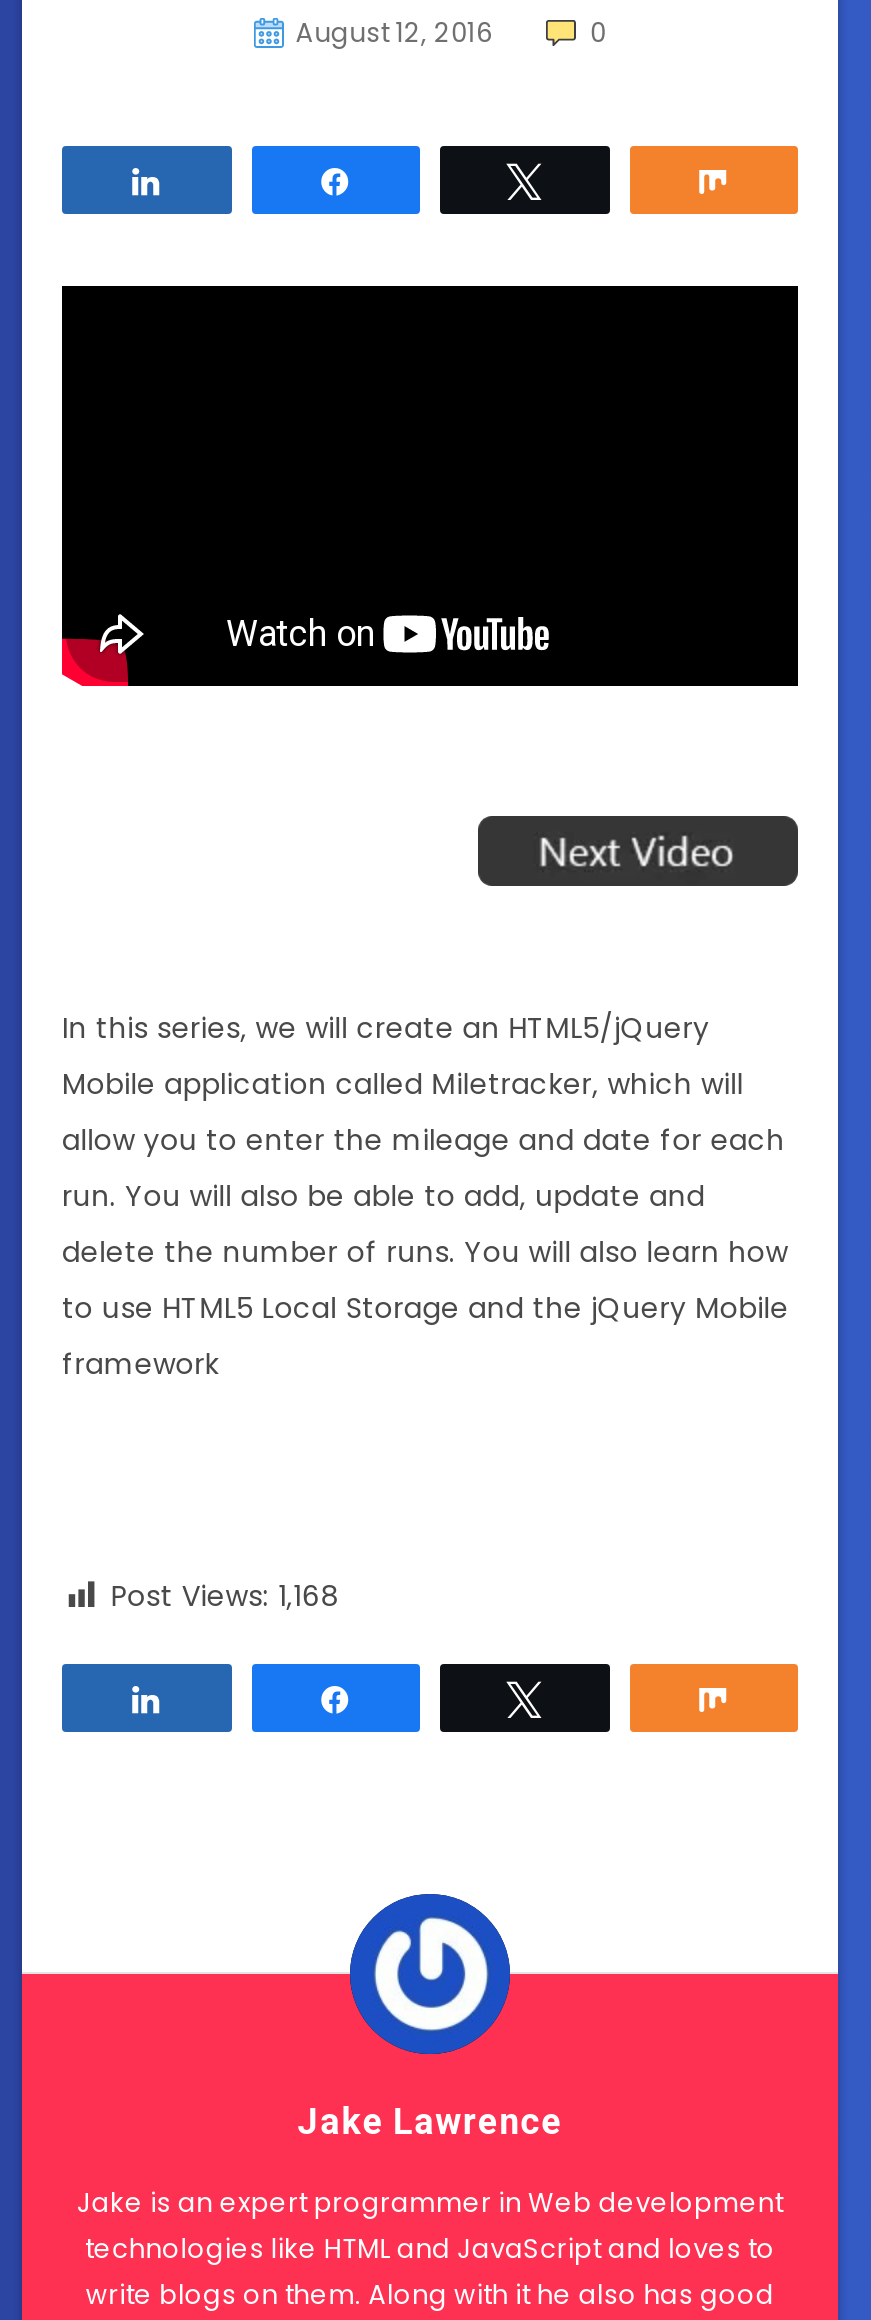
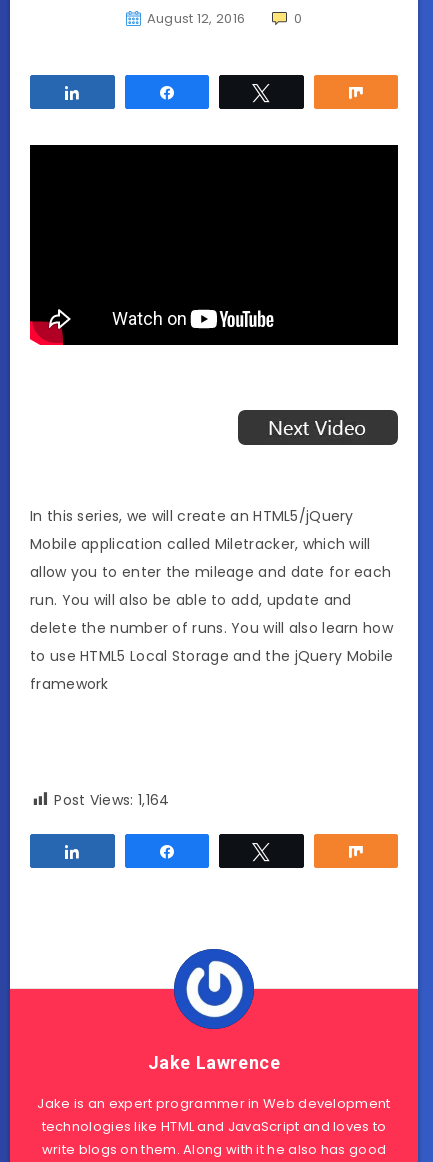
- Post Views: 1,168
+ Post Views: 1,164
